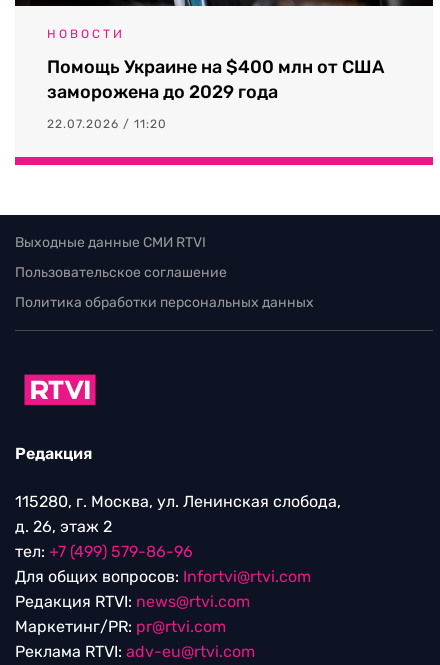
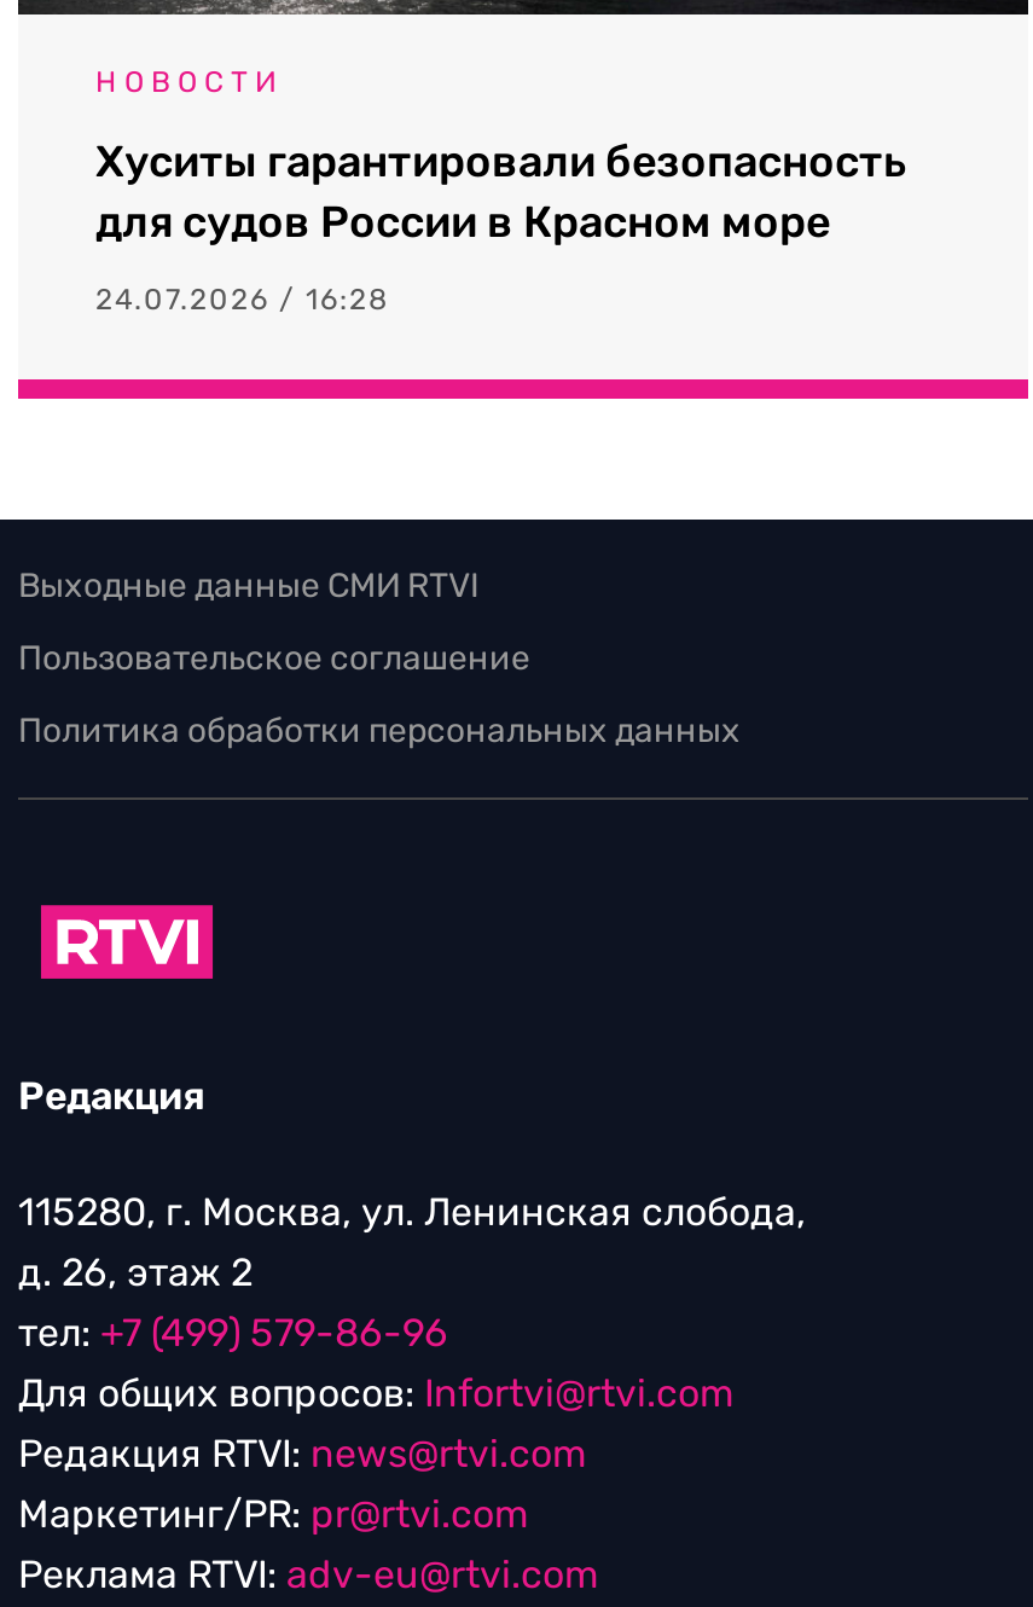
- Помощь Украине на $400 млн от США
- заморожена до 2029 года
+ Хуситы гарантировали безопасность
+ для судов России в Красном море

- 22.07.2026 / 11:20
+ 24.07.2026 / 16:28
